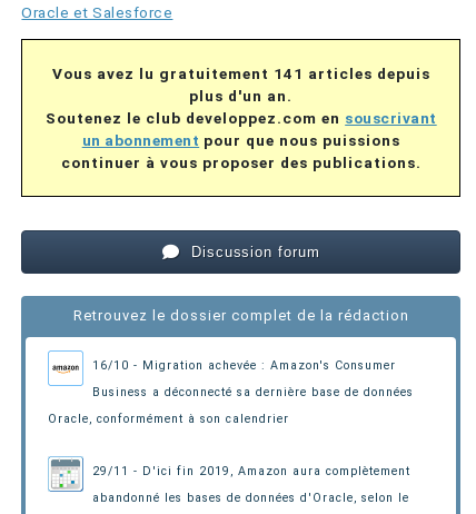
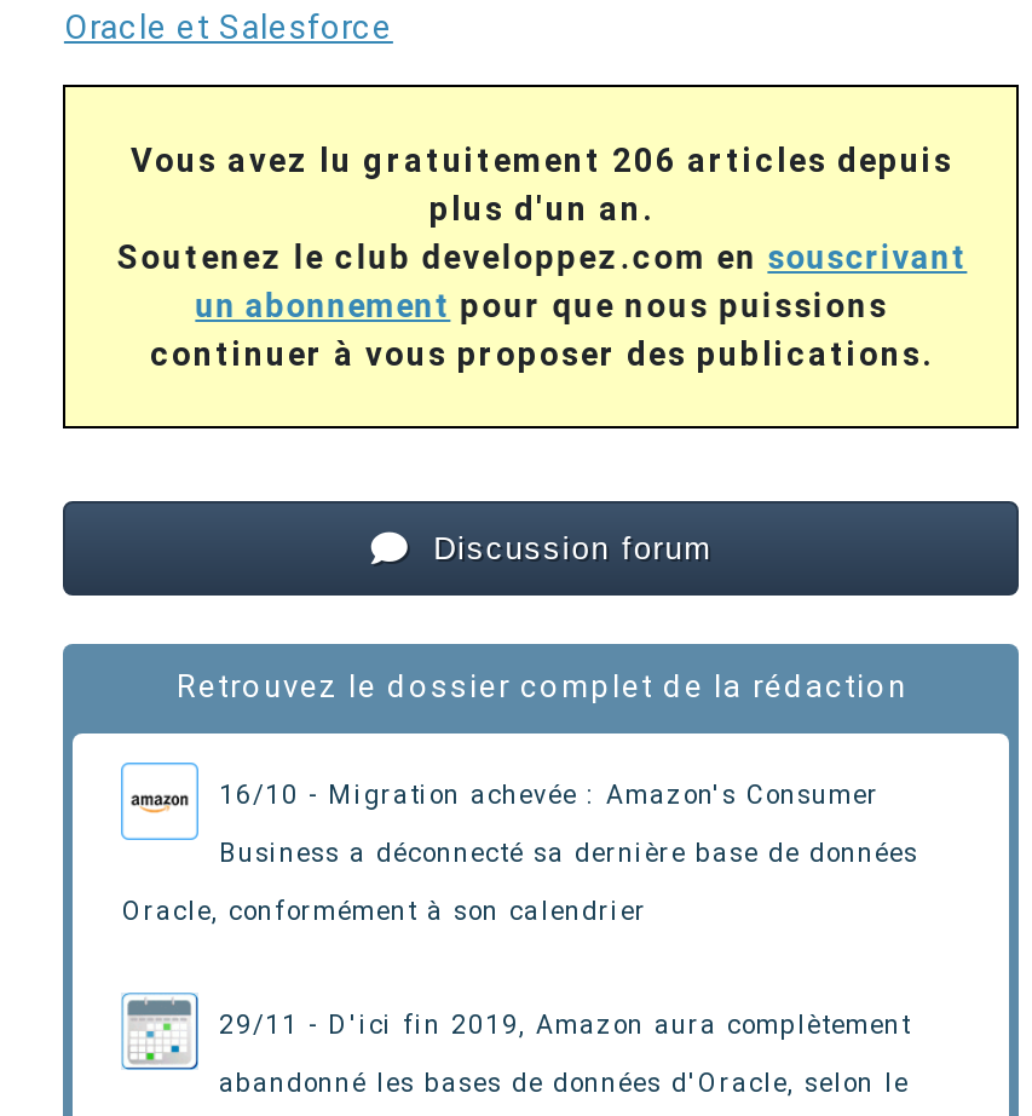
- Vous avez lu gratuitement 141 articles depuis
+ Vous avez lu gratuitement 206 articles depuis
